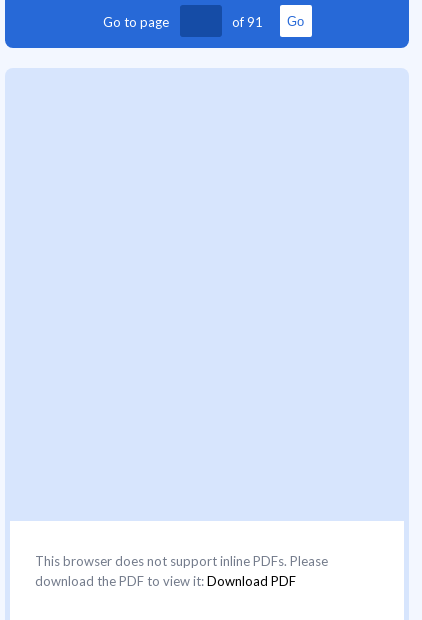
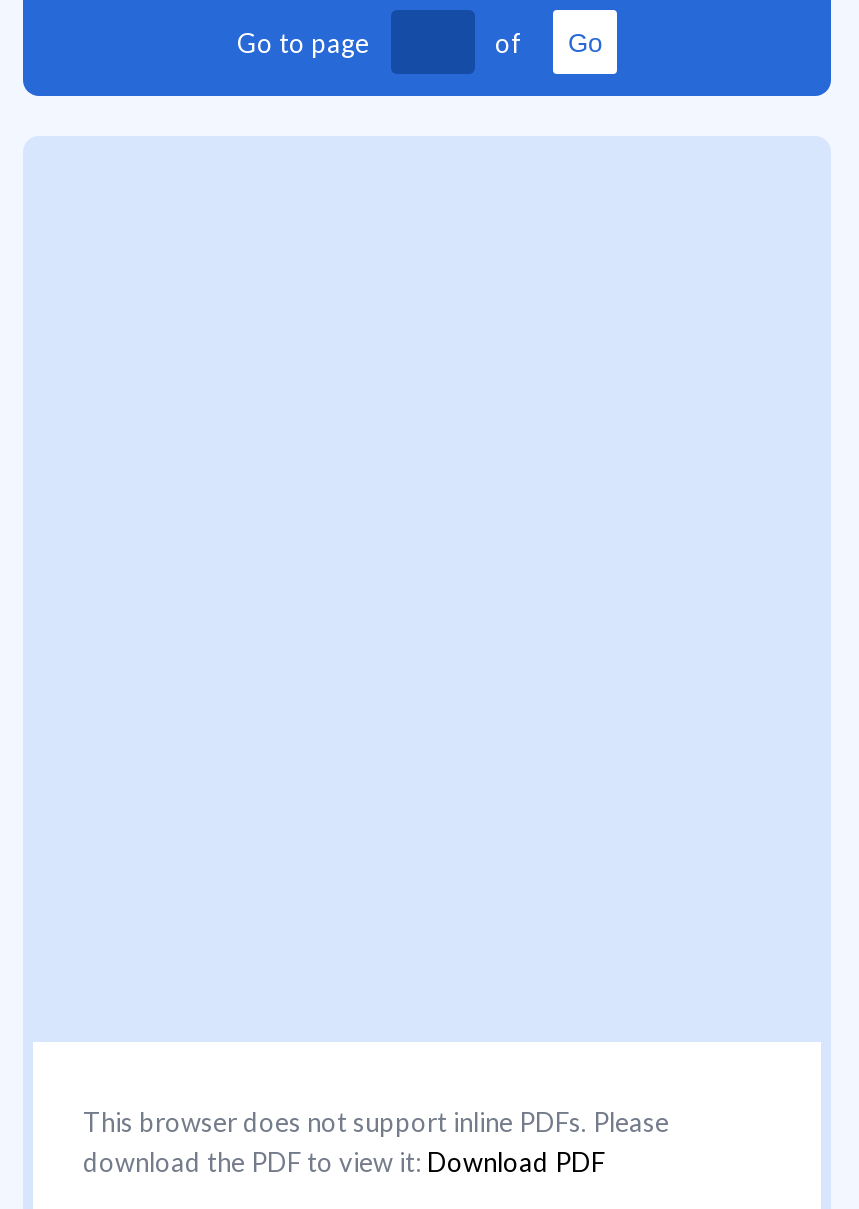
- of 91
+ of
